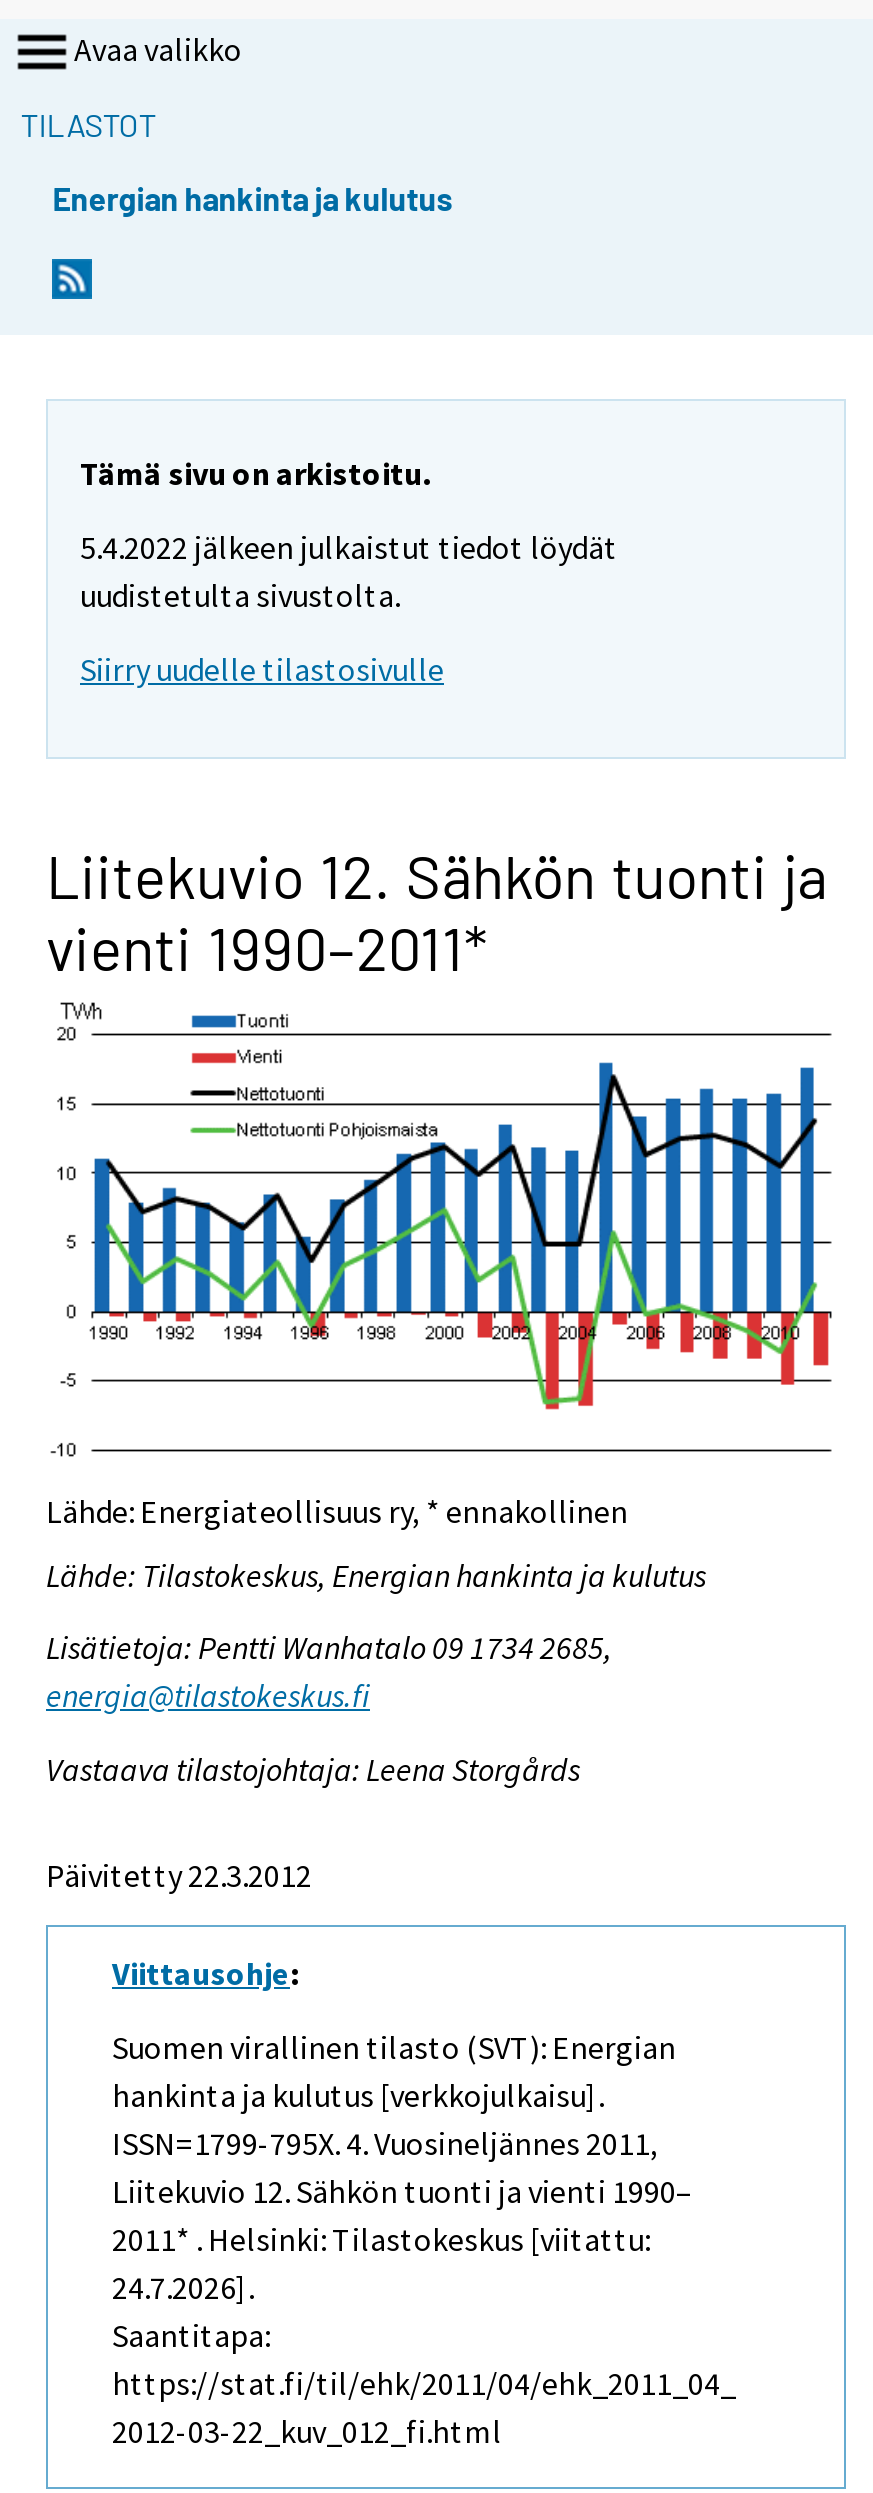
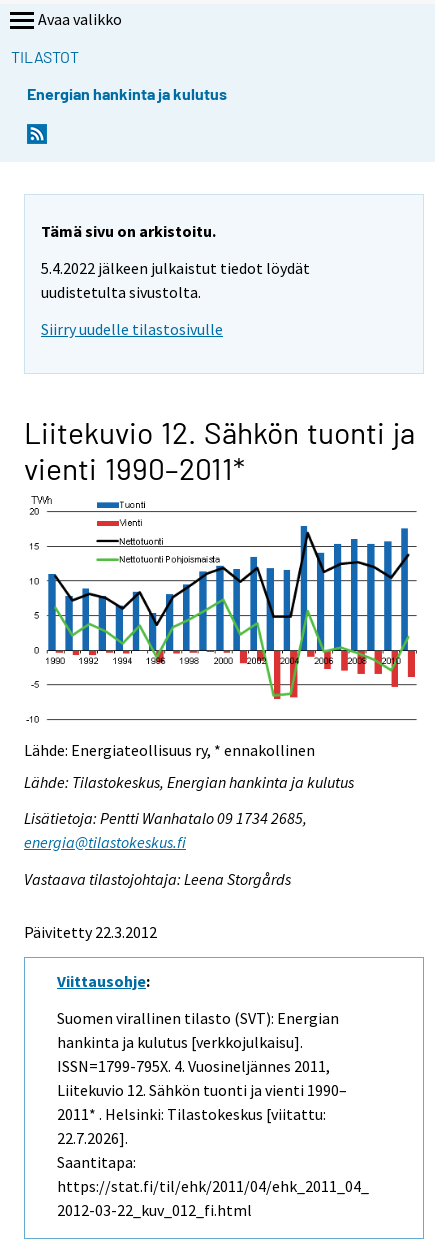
- 24.7.2026].
+ 22.7.2026].
